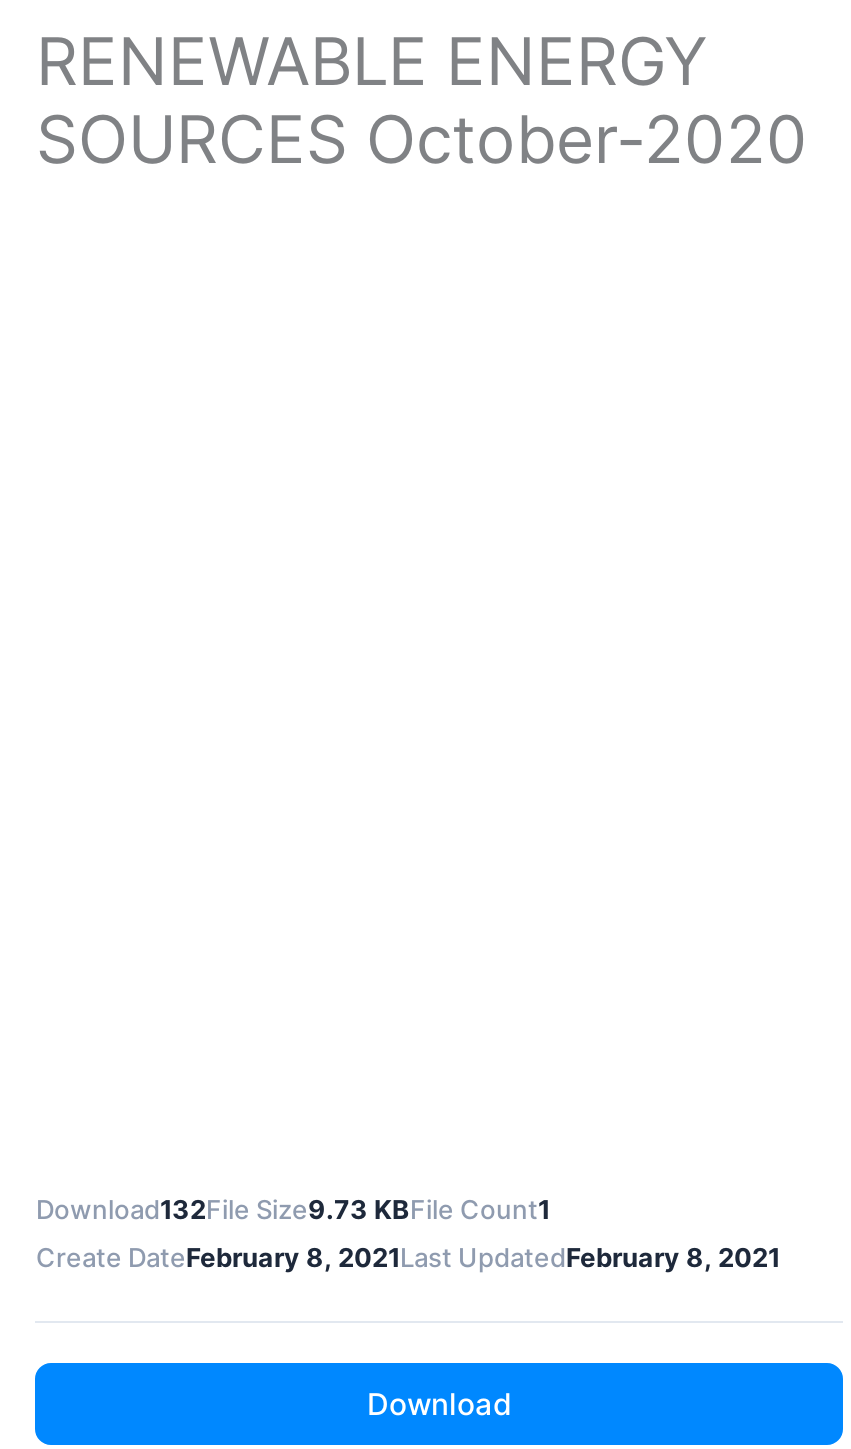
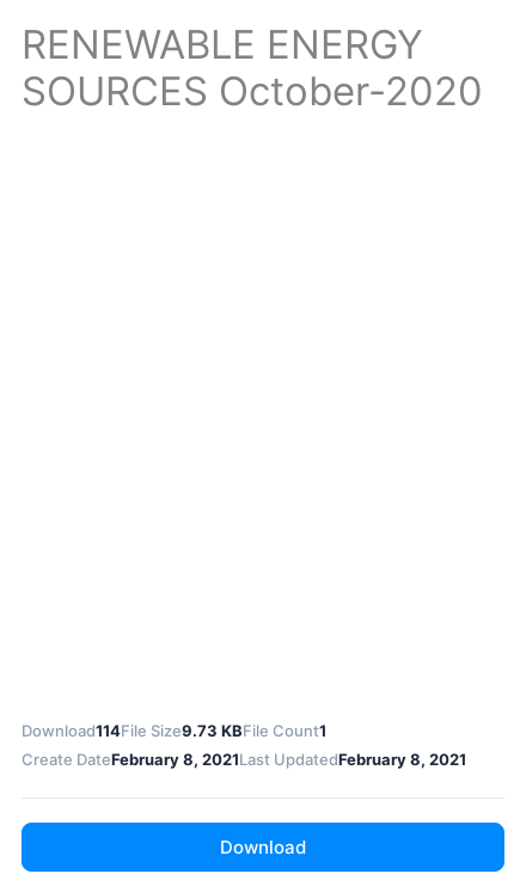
- Download132File Size9.73 KBFile Count1
+ Download114File Size9.73 KBFile Count1
